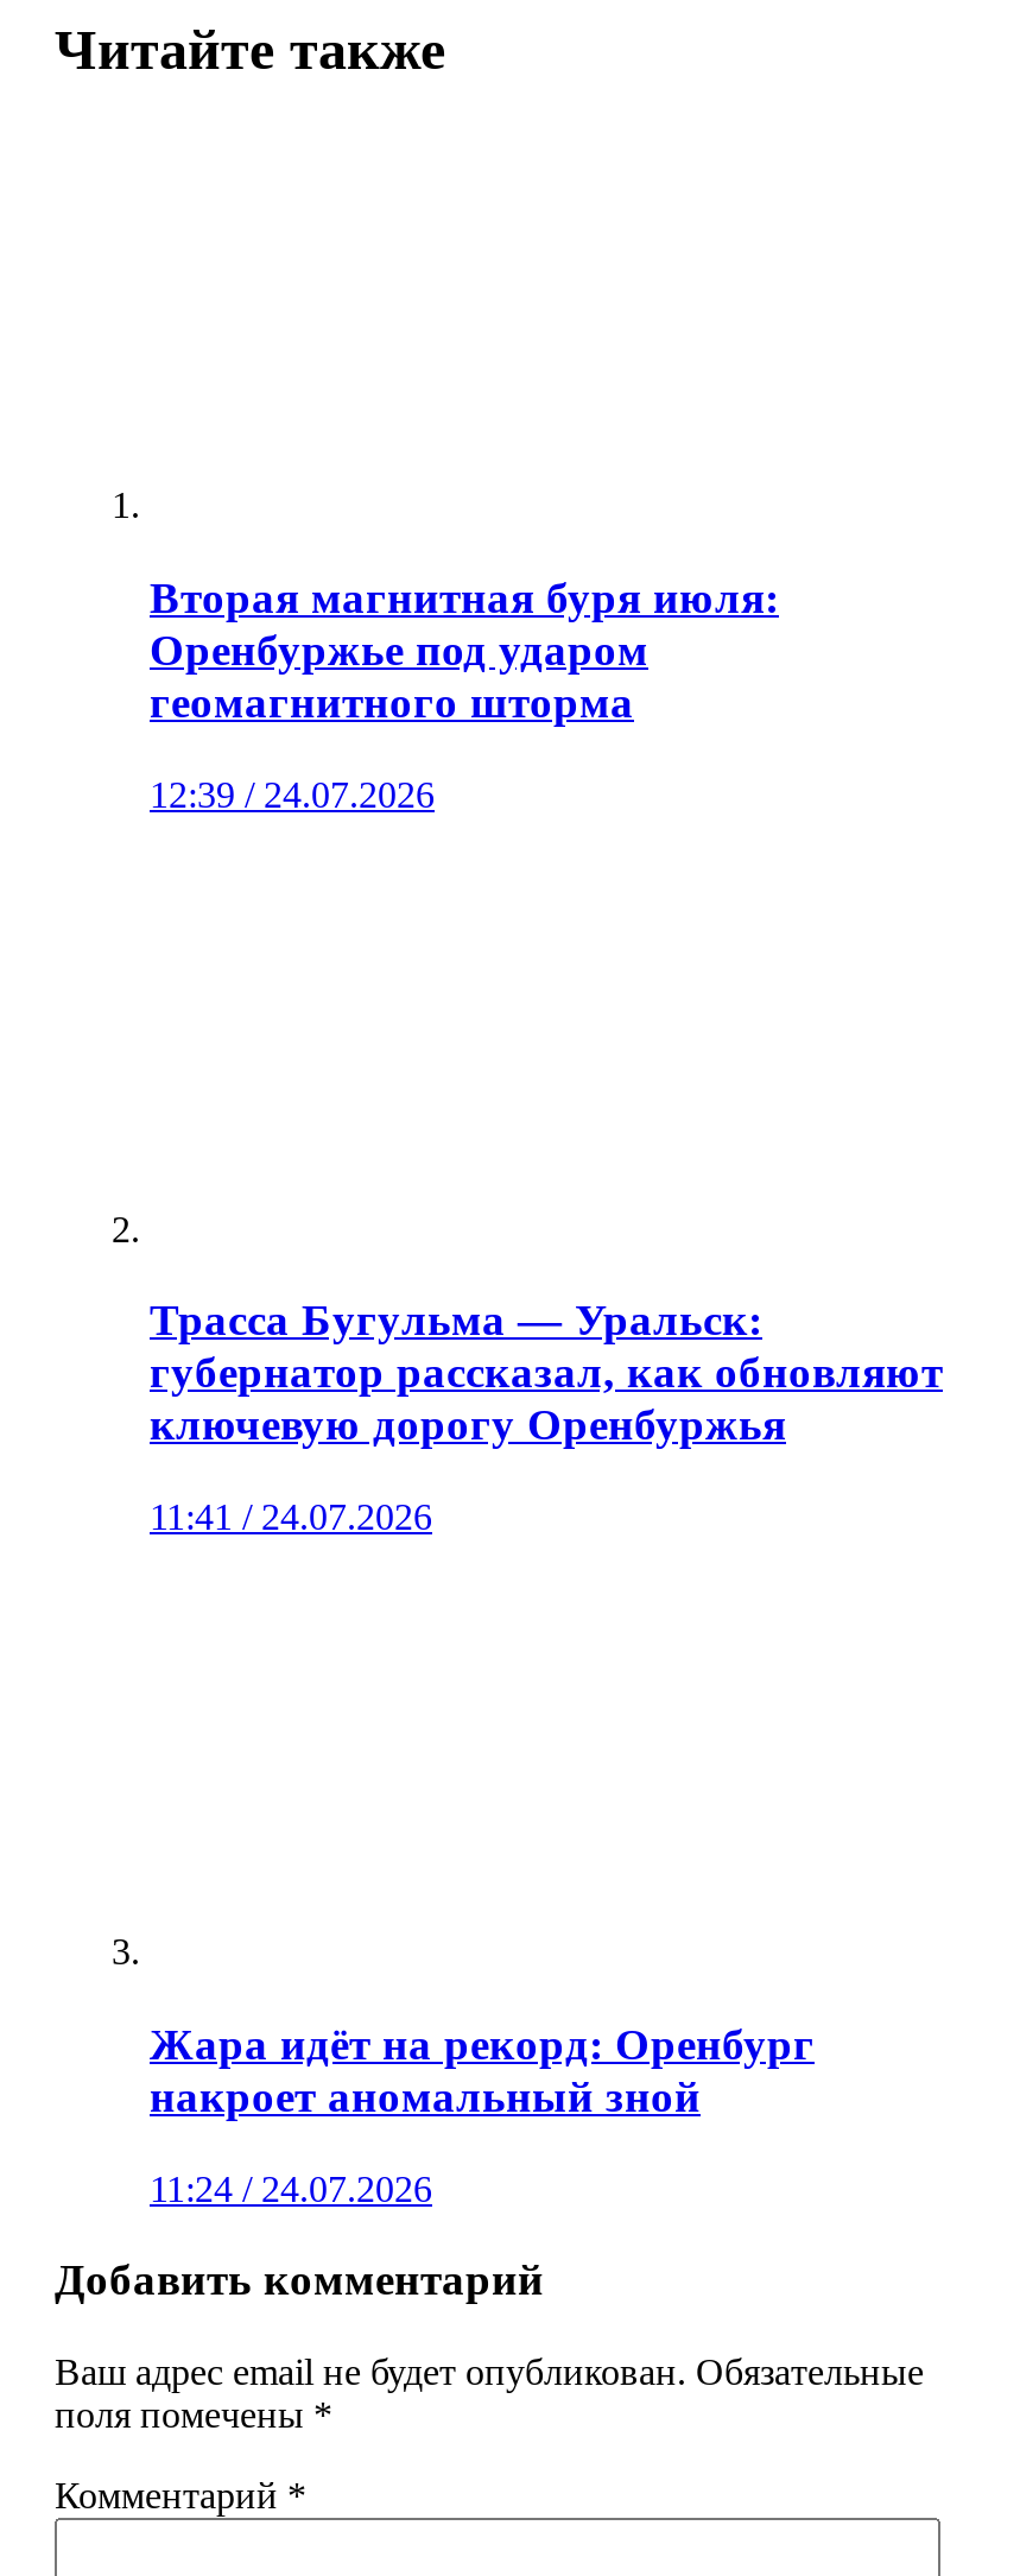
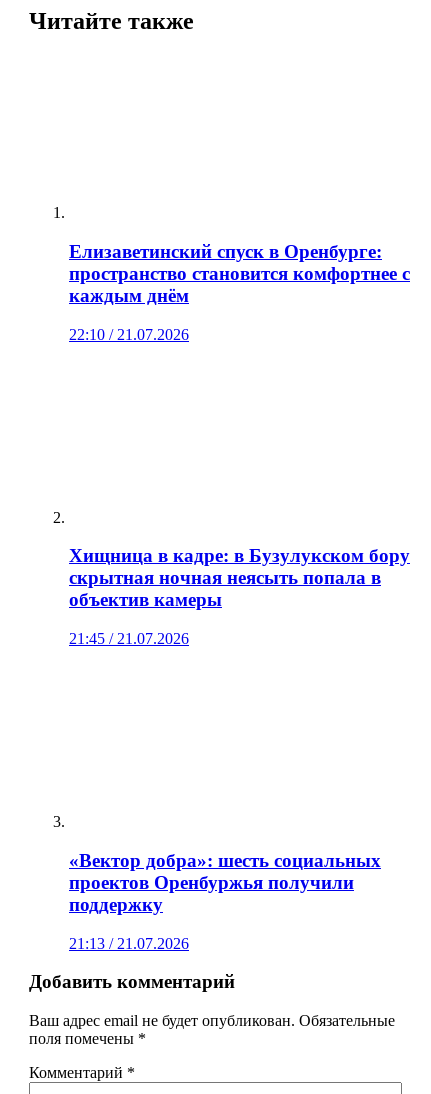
- Вторая магнитная буря июля:
- Оренбуржье под ударом
- геомагнитного шторма
+ Елизаветинский спуск в Оренбурге:
+ пространство становится комфортнее с
+ каждым днём

- 12:39 / 24.07.2026
+ 22:10 / 21.07.2026

- Трасса Бугульма — Уральск:
- губернатор рассказал, как обновляют
- ключевую дорогу Оренбуржья
+ Хищница в кадре: в Бузулукском бору
+ скрытная ночная неясыть попала в
+ объектив камеры

- 11:41 / 24.07.2026
+ 21:45 / 21.07.2026

- Жара идёт на рекорд: Оренбург
- накроет аномальный зной
+ «Вектор добра»: шесть социальных
+ проектов Оренбуржья получили
+ поддержку

- 11:24 / 24.07.2026
+ 21:13 / 21.07.2026
